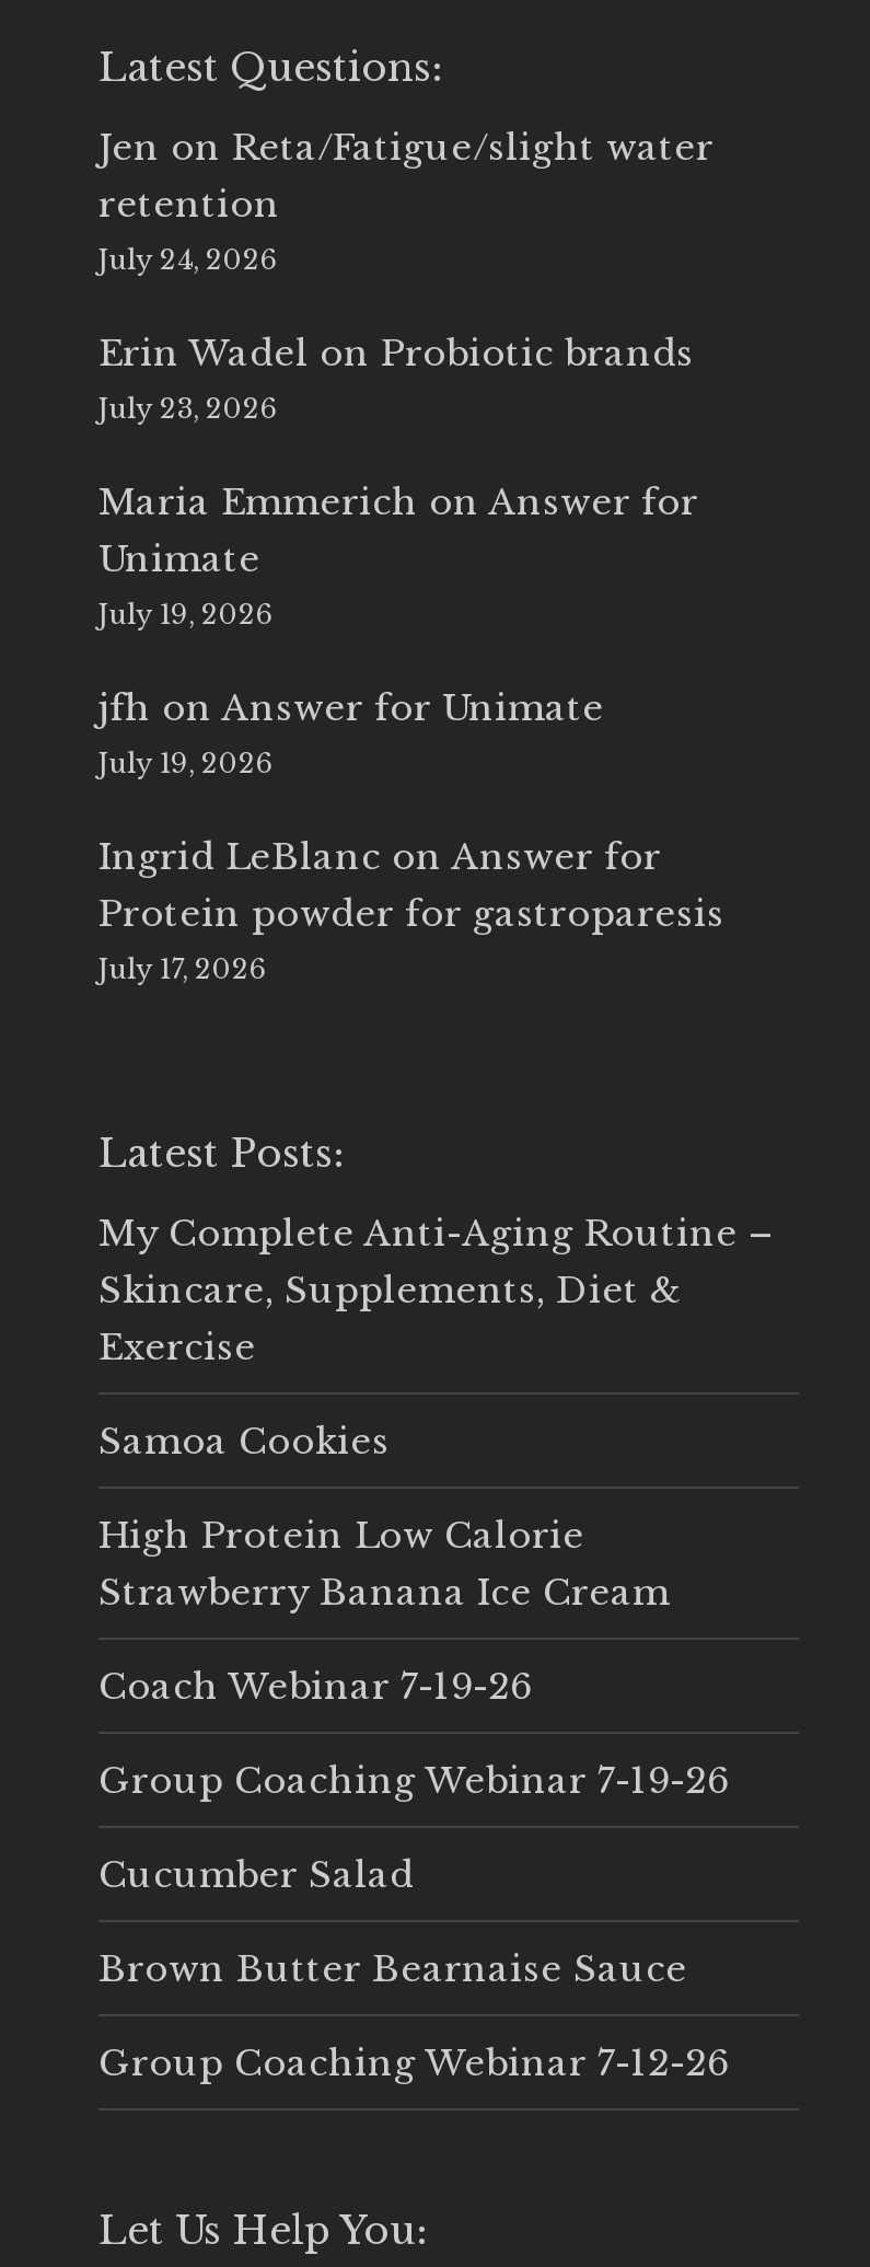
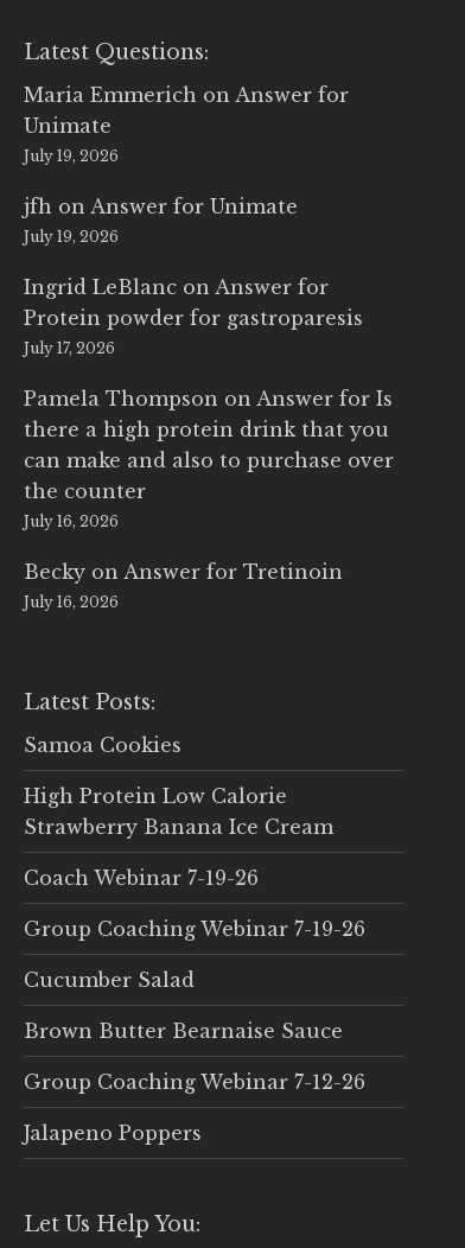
- Jen on Reta/Fatigue/slight water
- retention
- July 24, 2026
- Erin Wadel on Probiotic brands
- July 23, 2026

moved up: Maria Emmerich on Answer for | Unimate | July 19, 2026 | jfh on Answer for Unimate | July 19, 2026 | Ingrid LeBlanc on Answer for | Protein powder for gastroparesis | July 17, 2026

+ Pamela Thompson on Answer for Is
+ there a high protein drink that you
+ can make and also to purchase over
+ the counter
+ July 16, 2026
+ Becky on Answer for Tretinoin
+ July 16, 2026

moved down: Latest Posts:

- My Complete Anti-Aging Routine –
- Skincare, Supplements, Diet &
- Exercise

moved up: Samoa Cookies | High Protein Low Calorie | Strawberry Banana Ice Cream | Coach Webinar 7-19-26 | Group Coaching Webinar 7-19-26 | Cucumber Salad | Brown Butter Bearnaise Sauce | Group Coaching Webinar 7-12-26

+ Jalapeno Poppers
